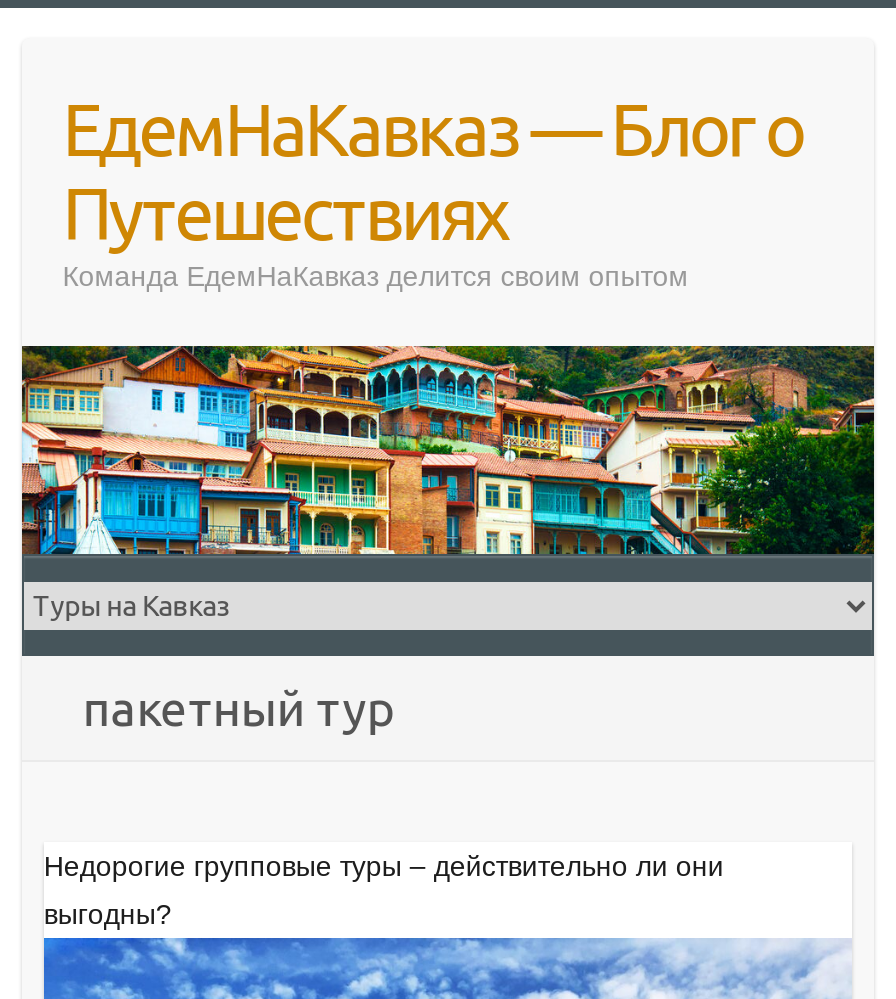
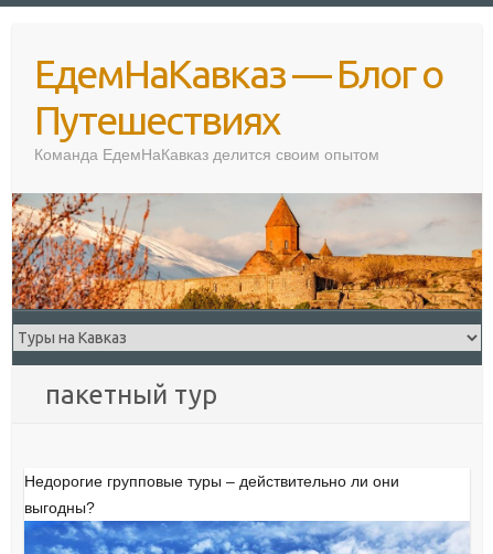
- [image]
+ [image]
